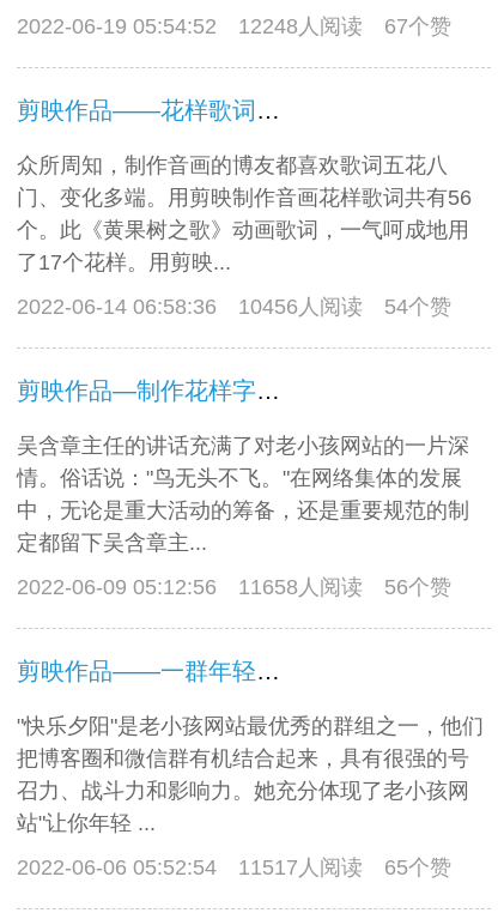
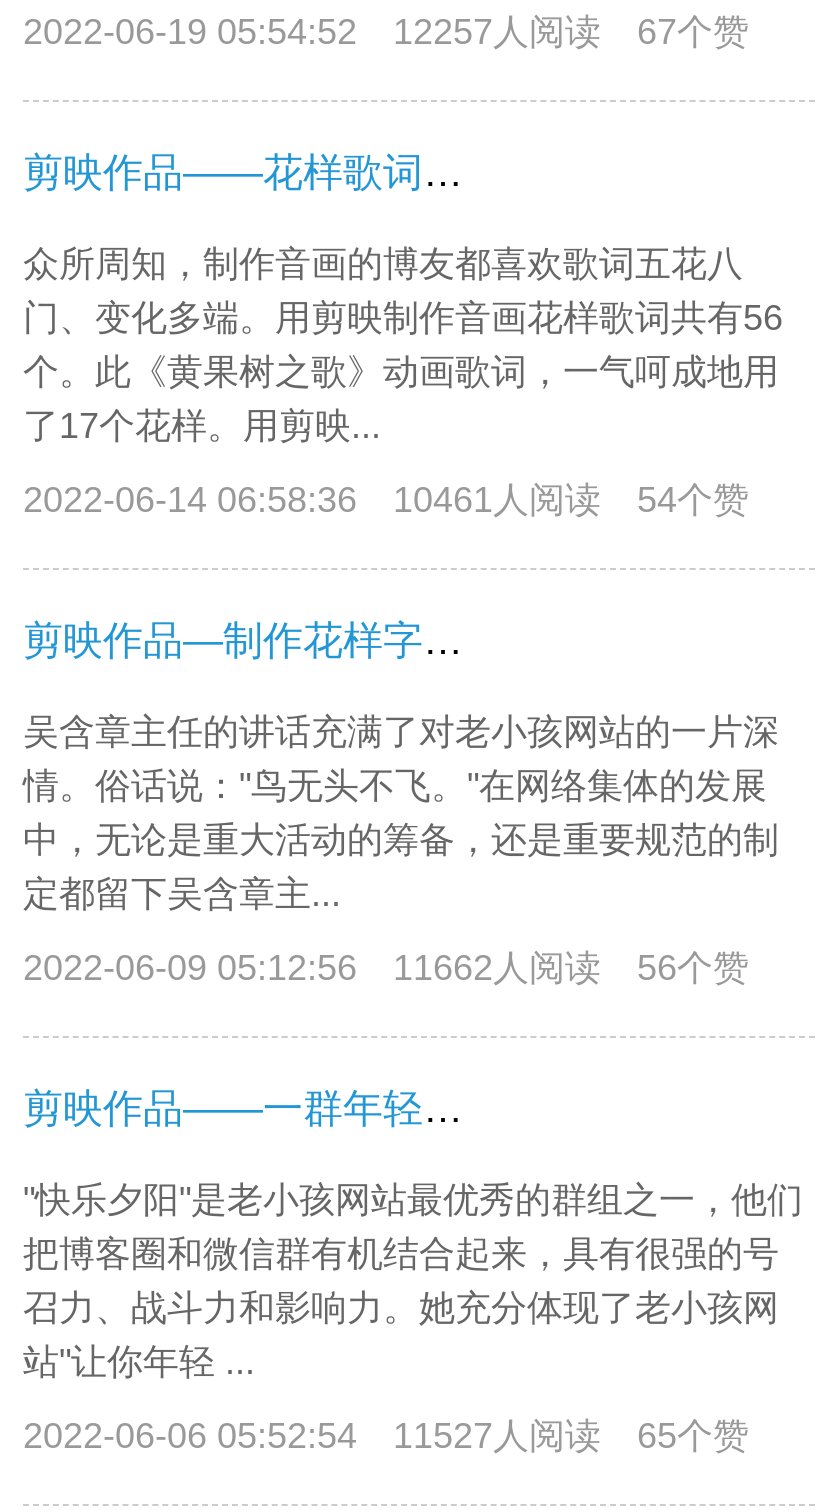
- 2022-06-19 05:54:52 12248人阅读 67个赞
+ 2022-06-19 05:54:52 12257人阅读 67个赞

- 2022-06-14 06:58:36 10456人阅读 54个赞
+ 2022-06-14 06:58:36 10461人阅读 54个赞

- 2022-06-09 05:12:56 11658人阅读 56个赞
+ 2022-06-09 05:12:56 11662人阅读 56个赞

- 2022-06-06 05:52:54 11517人阅读 65个赞
+ 2022-06-06 05:52:54 11527人阅读 65个赞
